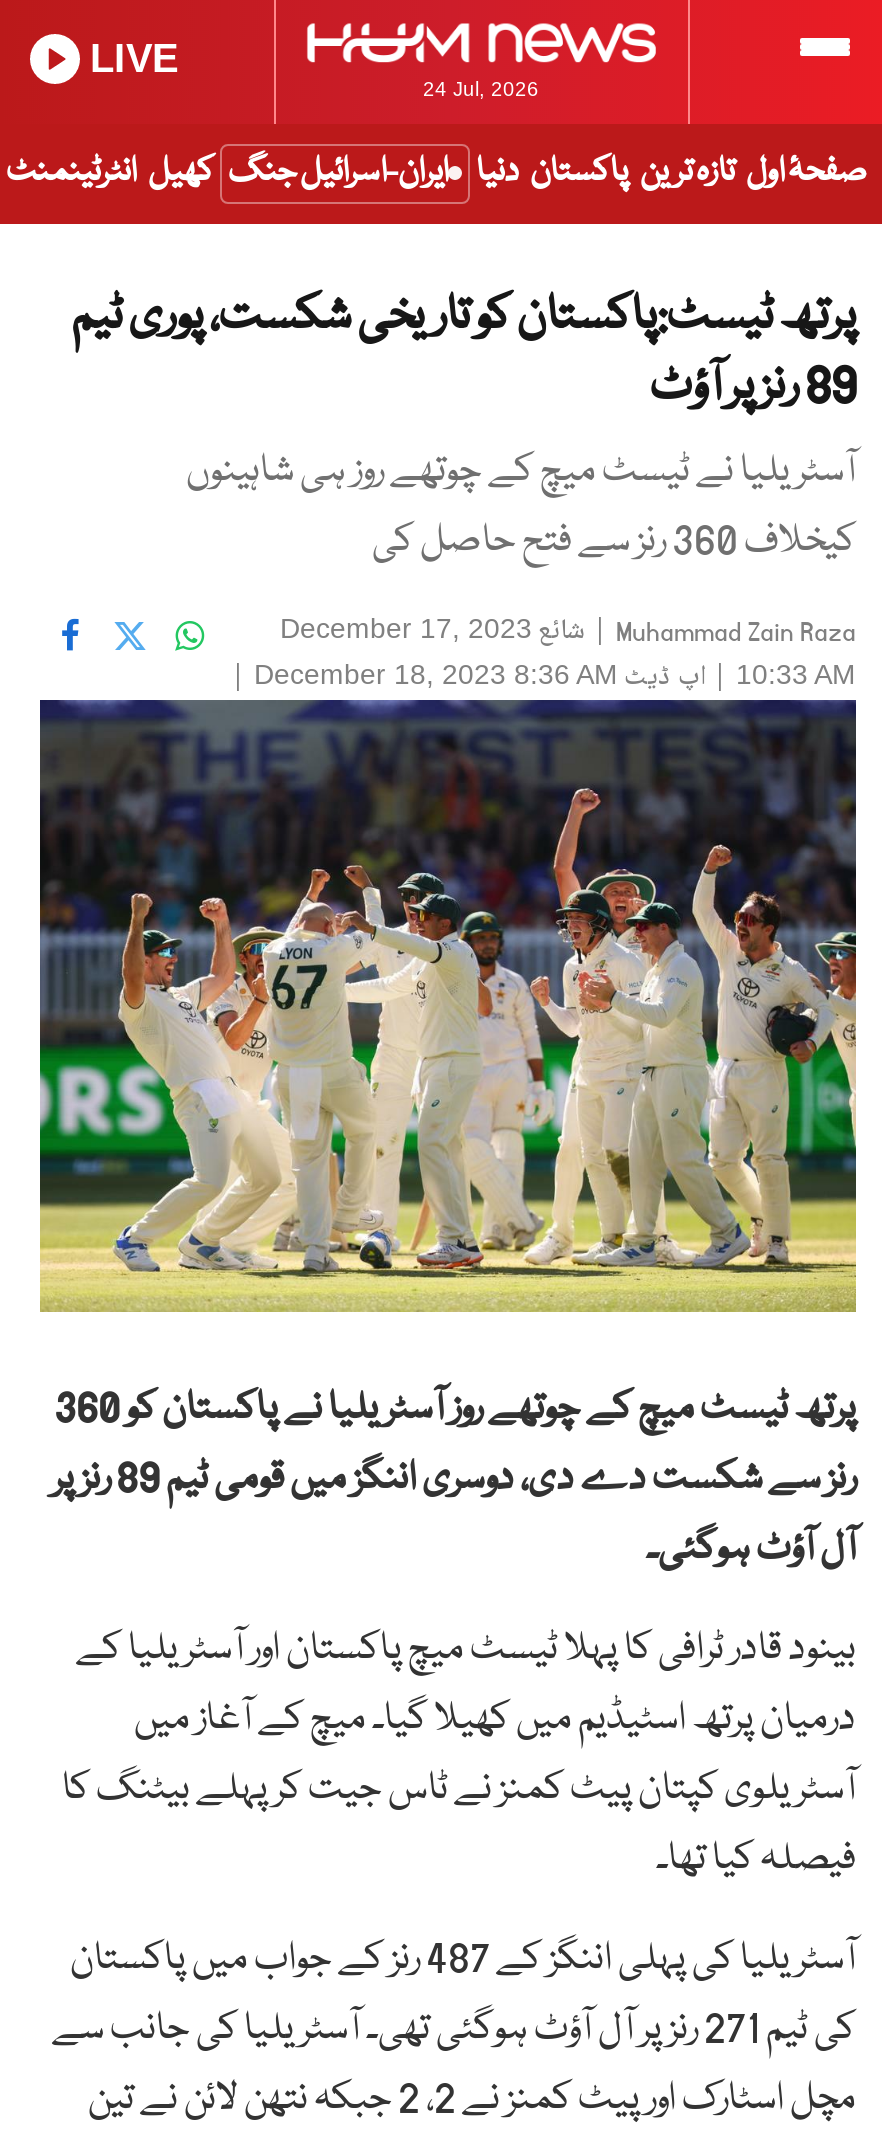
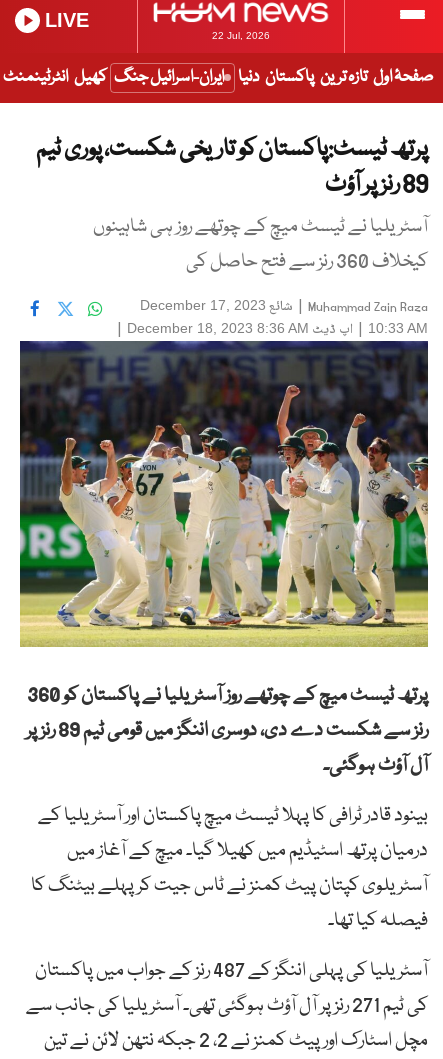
- 24 Jul, 2026
+ 22 Jul, 2026
